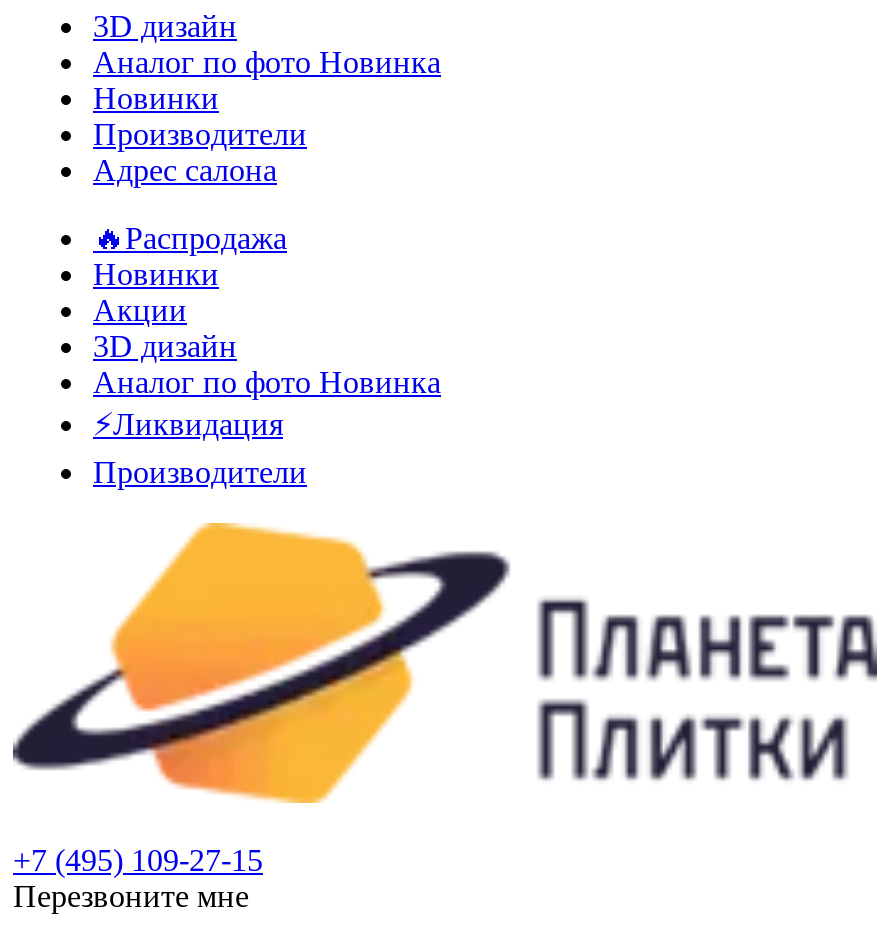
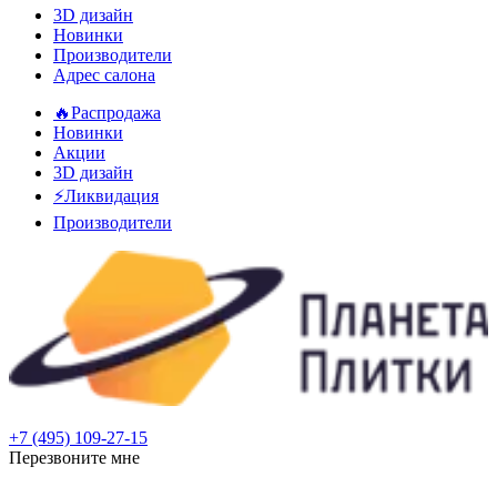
- Аналог по фото Новинка

- Аналог по фото Новинка
